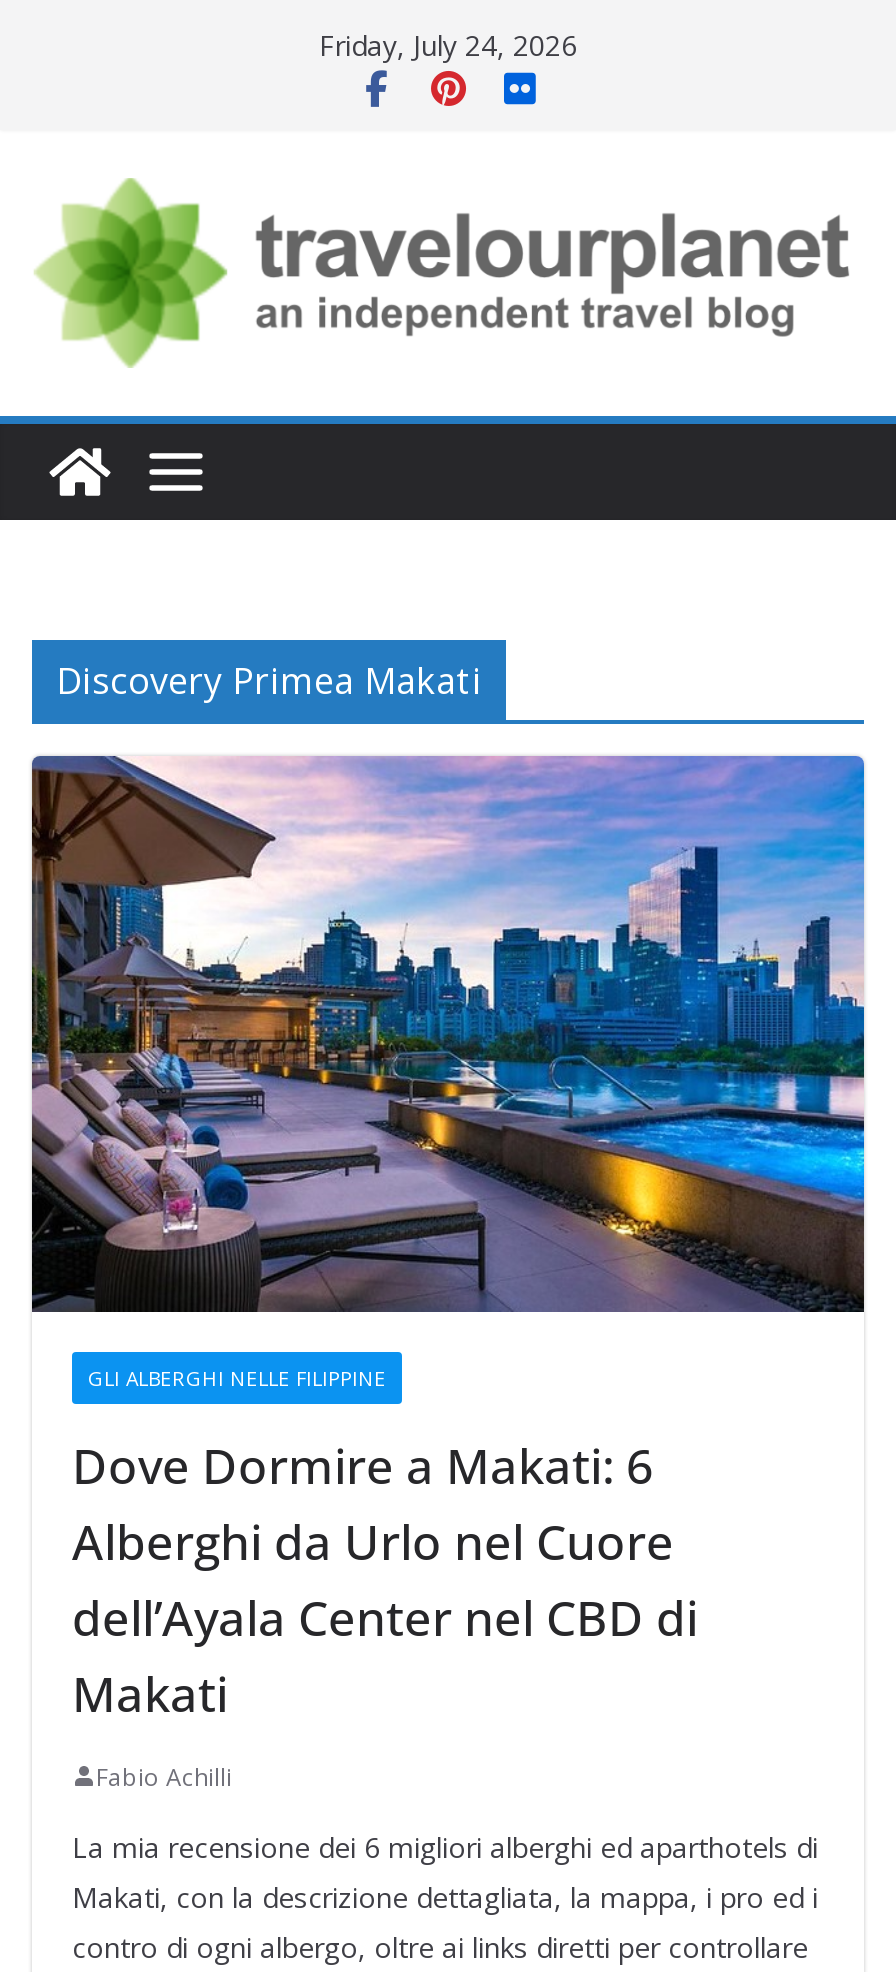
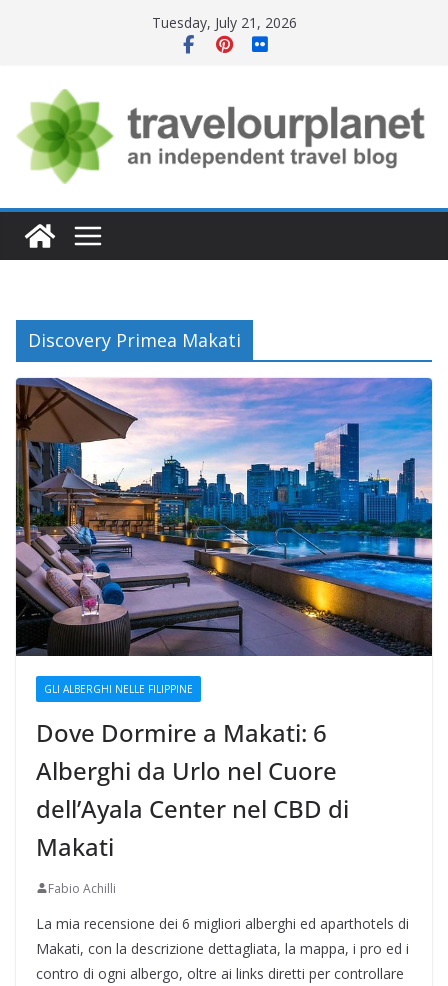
- Friday, July 24, 2026
+ Tuesday, July 21, 2026
